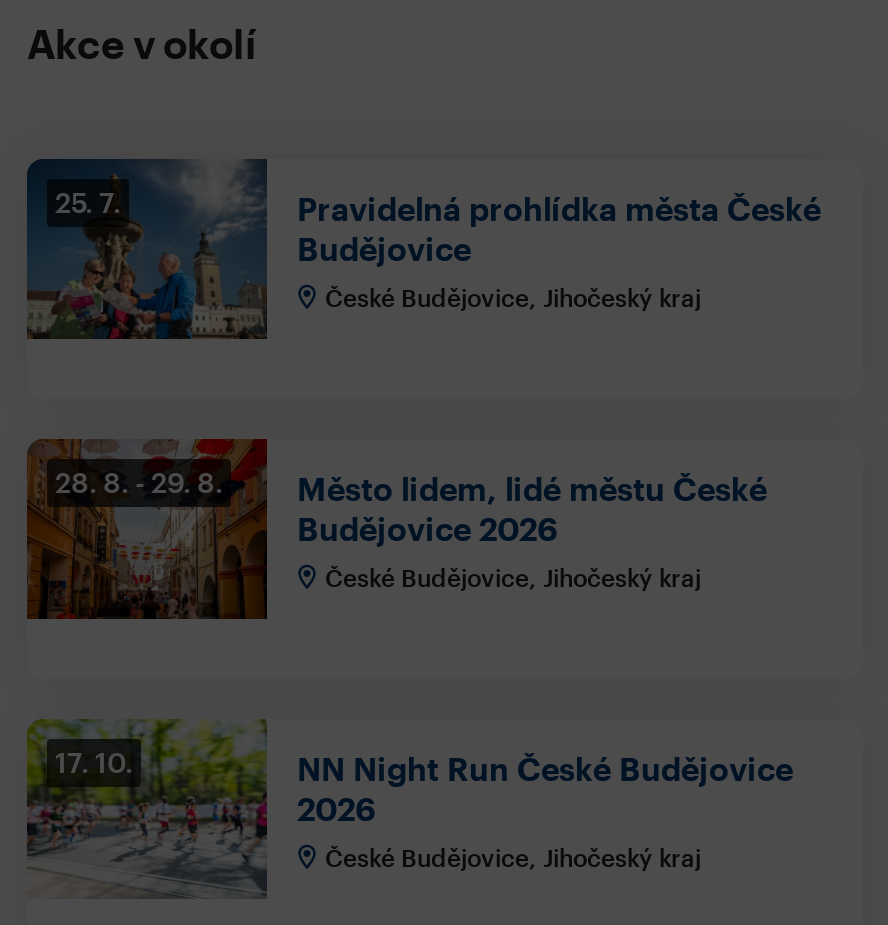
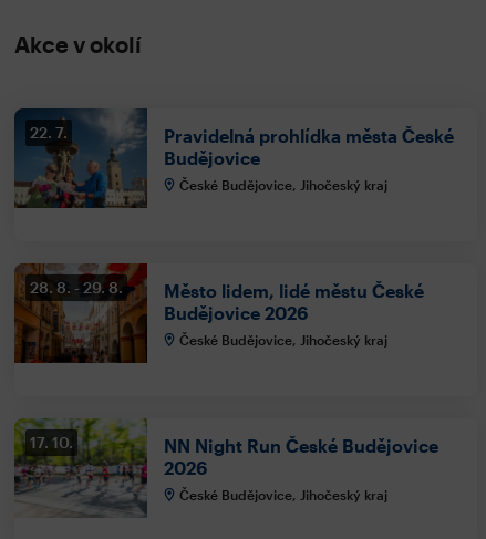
- 25. 7.
+ 22. 7.
